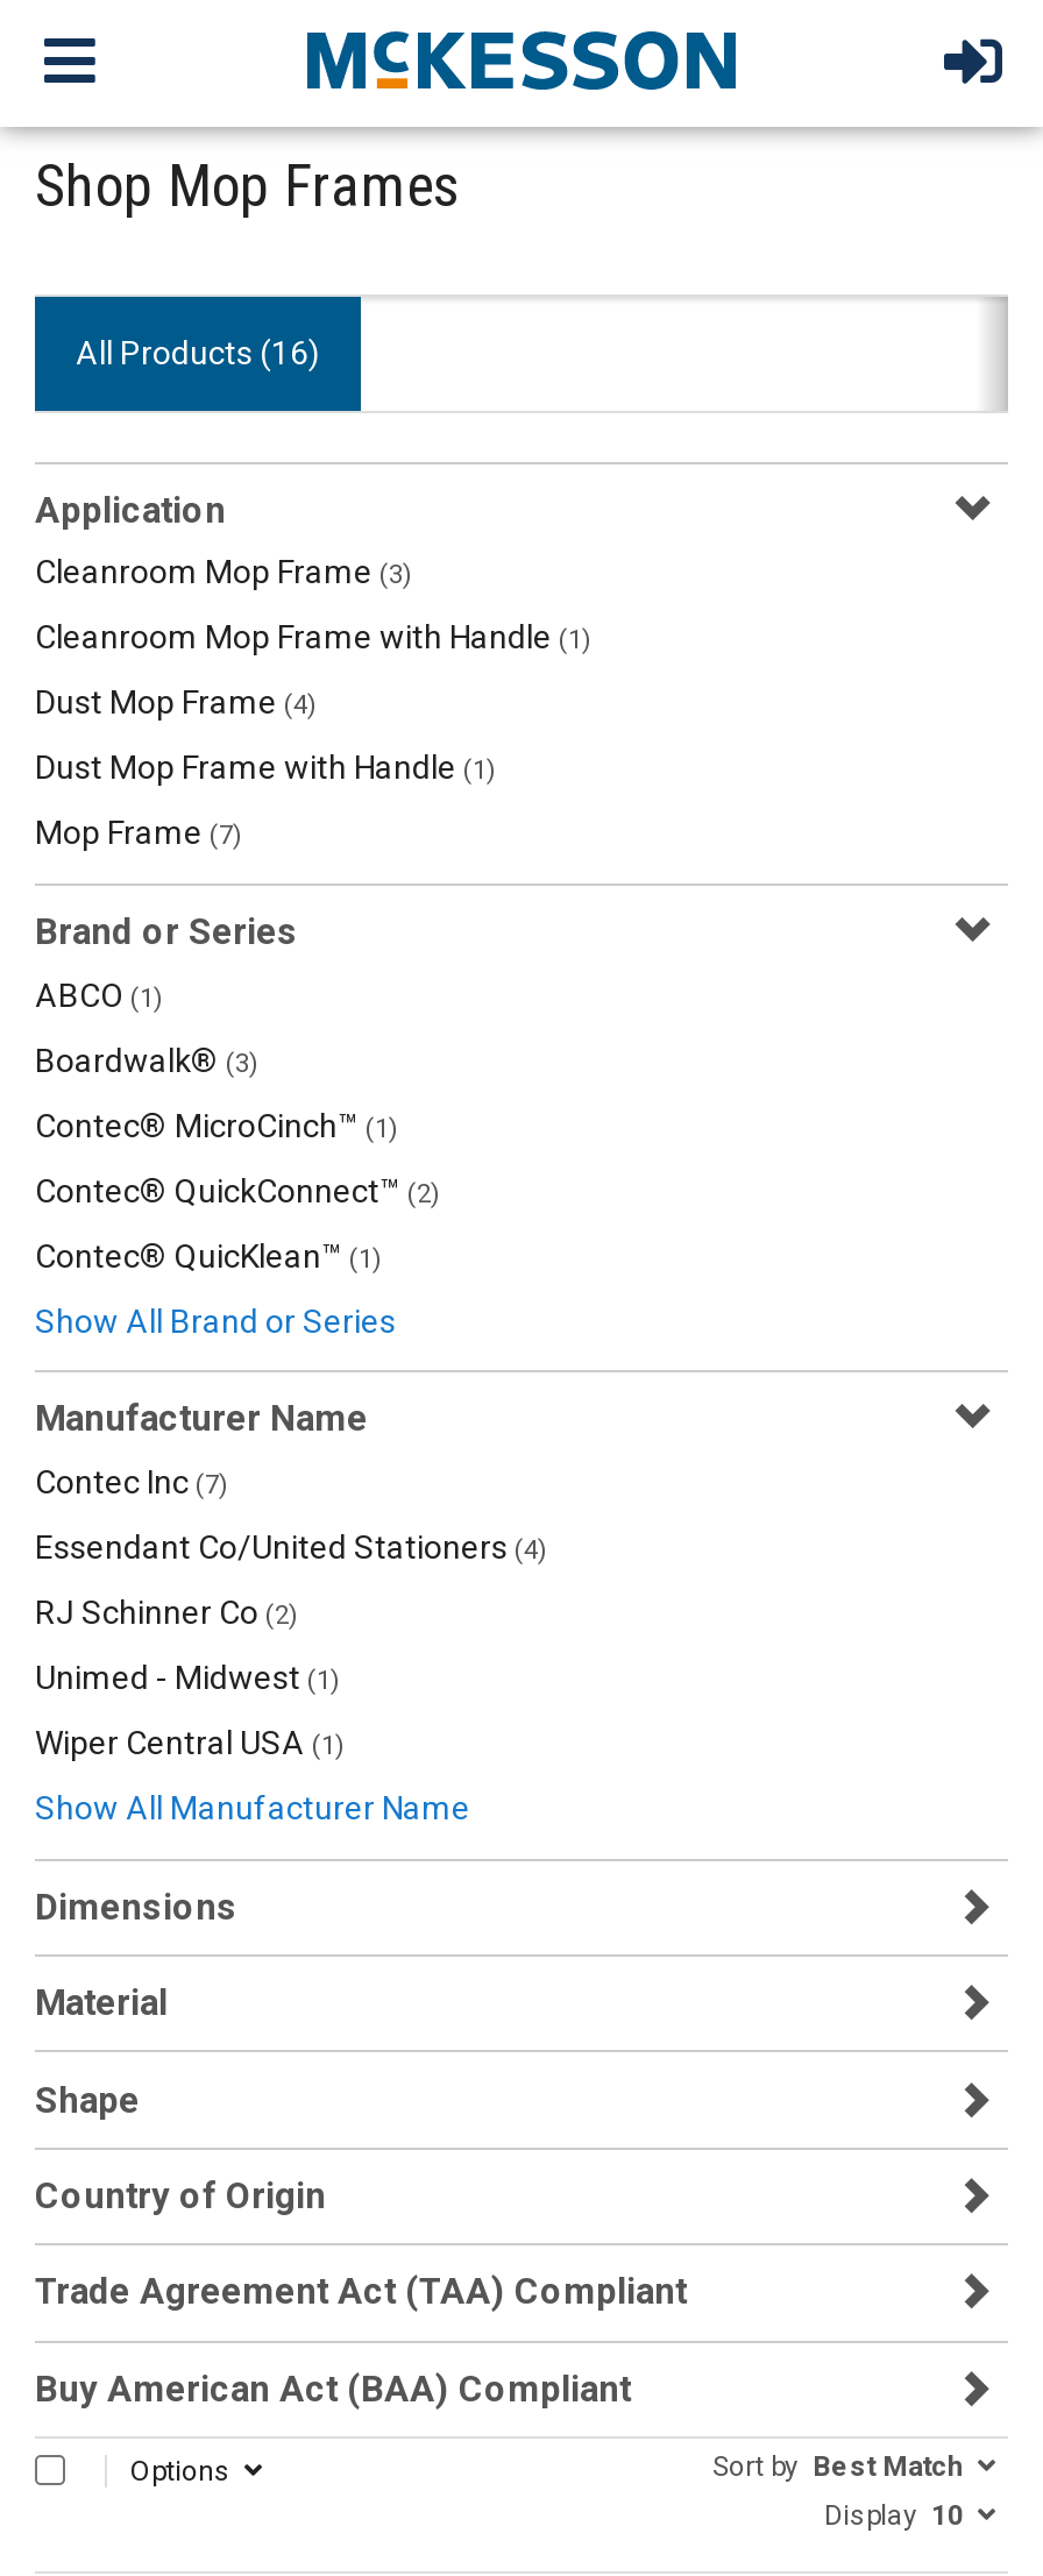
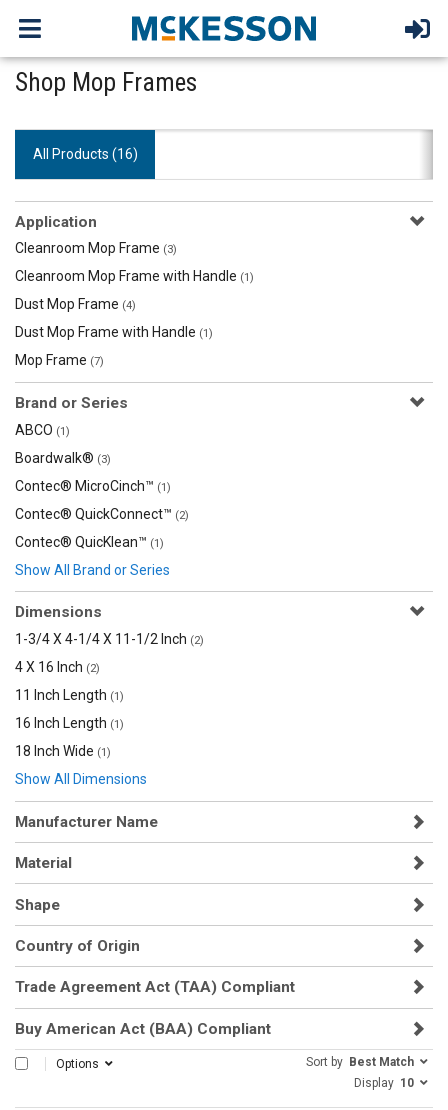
moved down: Manufacturer Name

- Contec Inc (7)
- Essendant Co/United Stationers (4)
- RJ Schinner Co (2)
- Unimed - Midwest (1)
- Wiper Central USA (1)
- Show All Manufacturer Name

moved up: Dimensions

+ 1-3/4 X 4-1/4 X 11-1/2 Inch (2)
+ 4 X 16 Inch (2)
+ 11 Inch Length (1)
+ 16 Inch Length (1)
+ 18 Inch Wide (1)
+ Show All Dimensions
